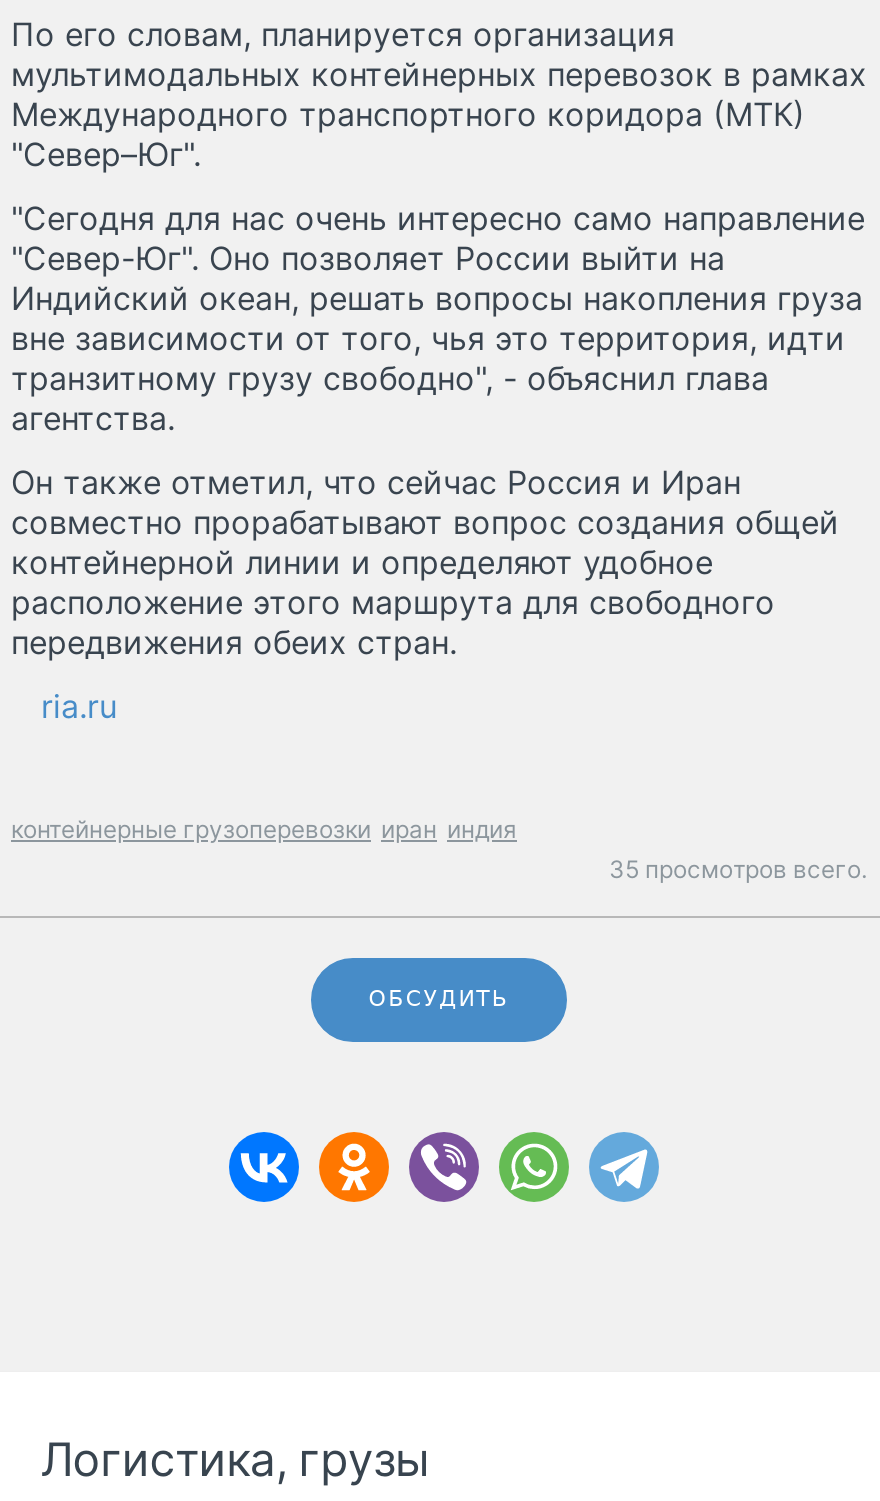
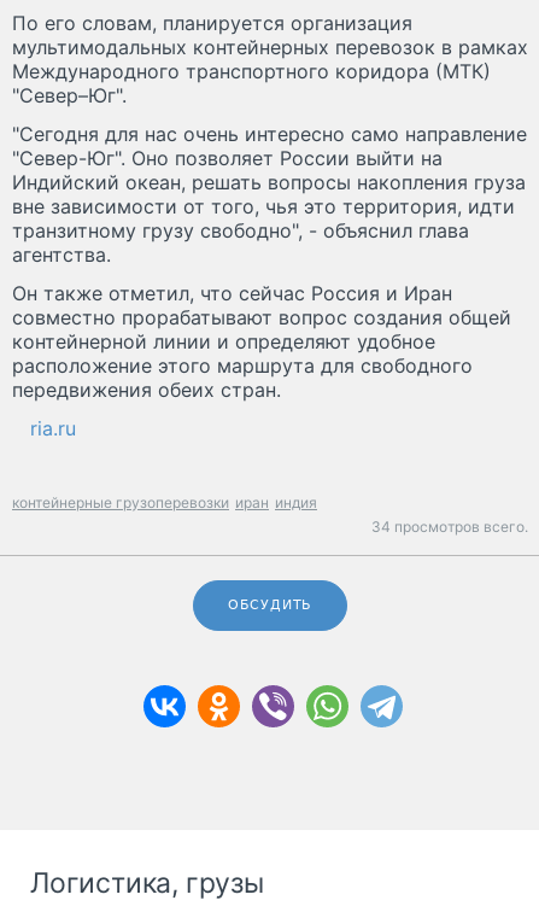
- 35 просмотров всего.
+ 34 просмотров всего.
